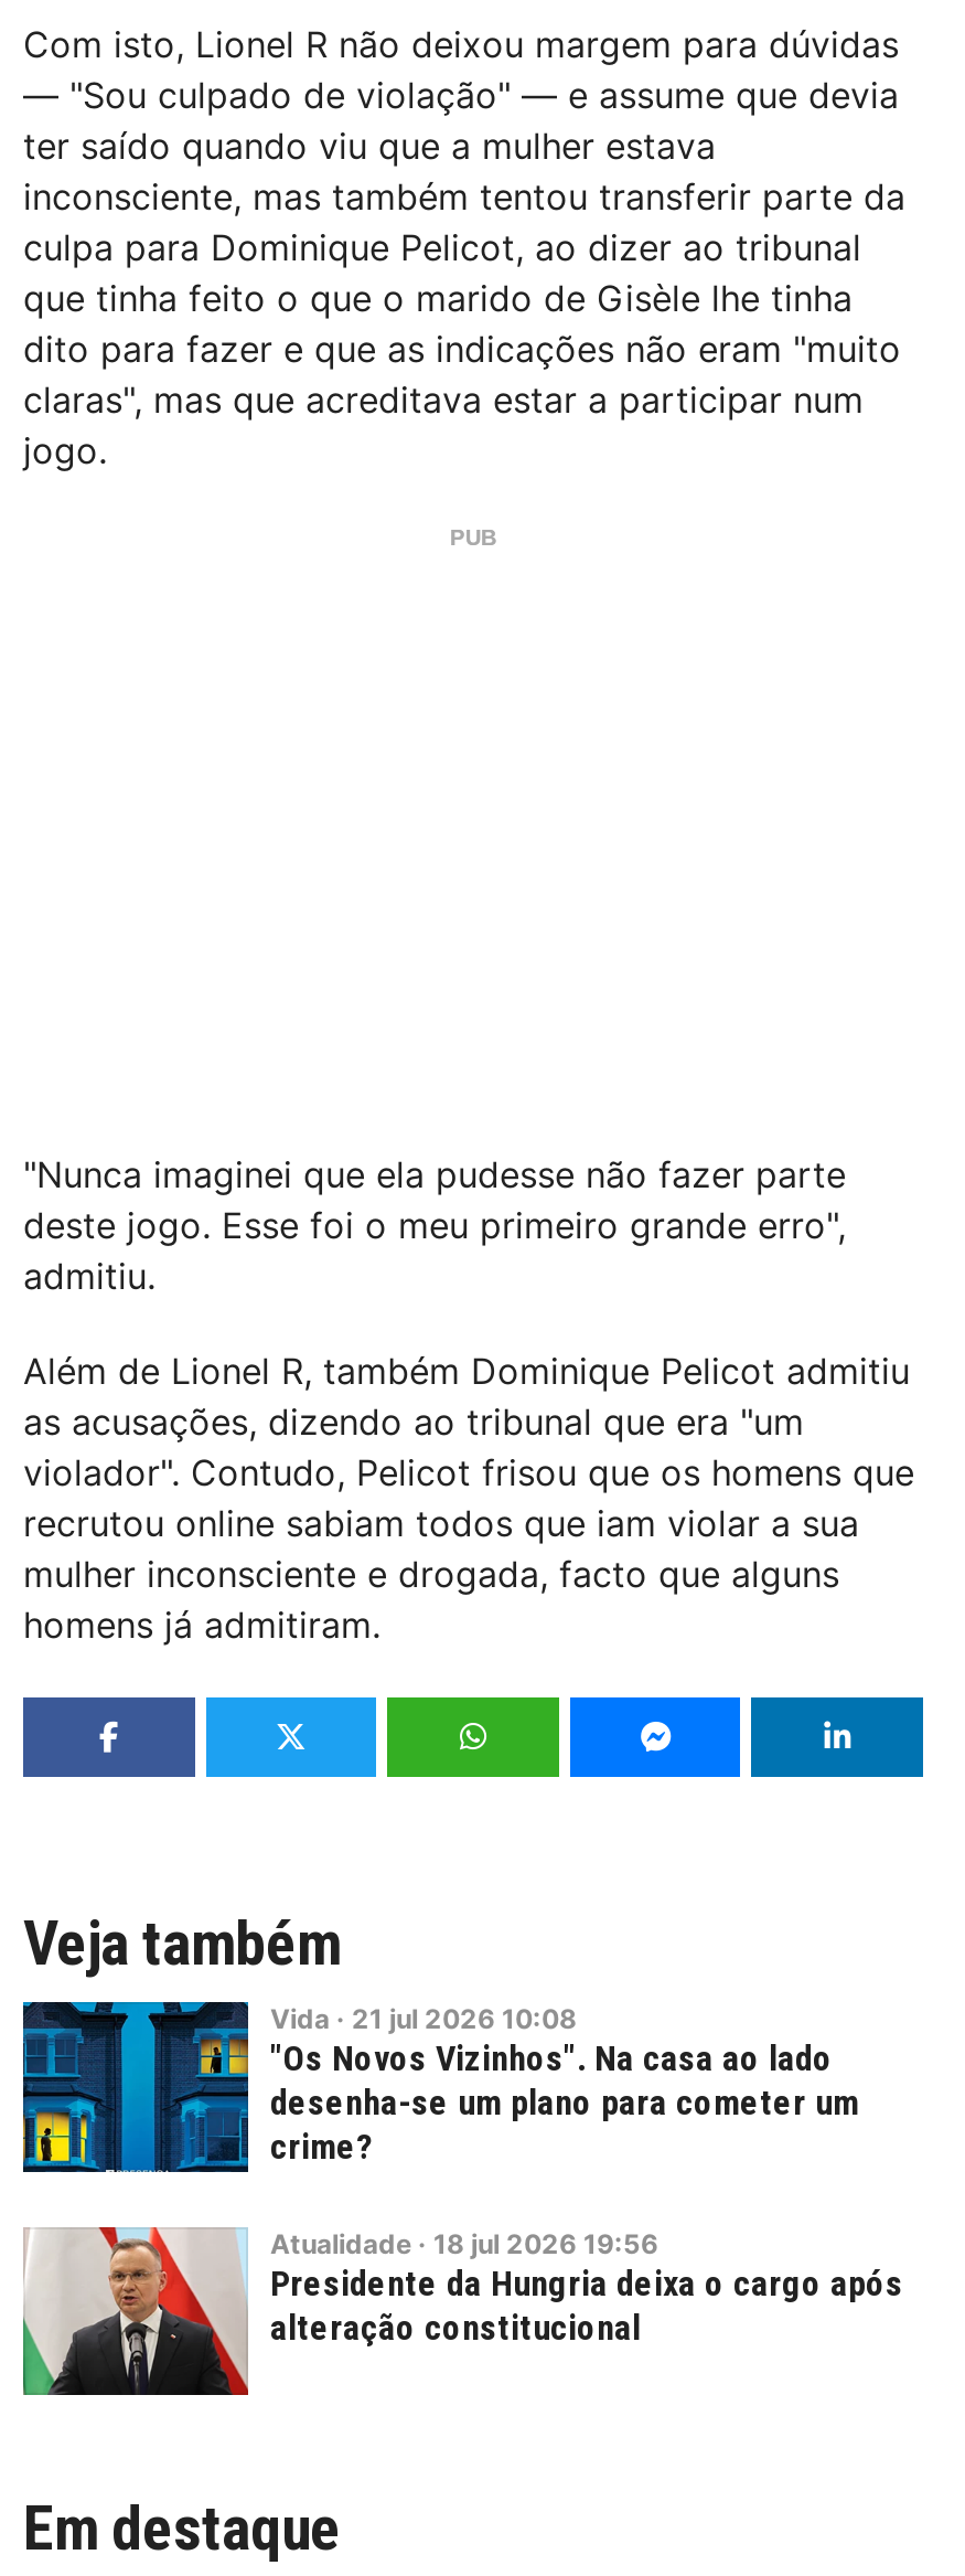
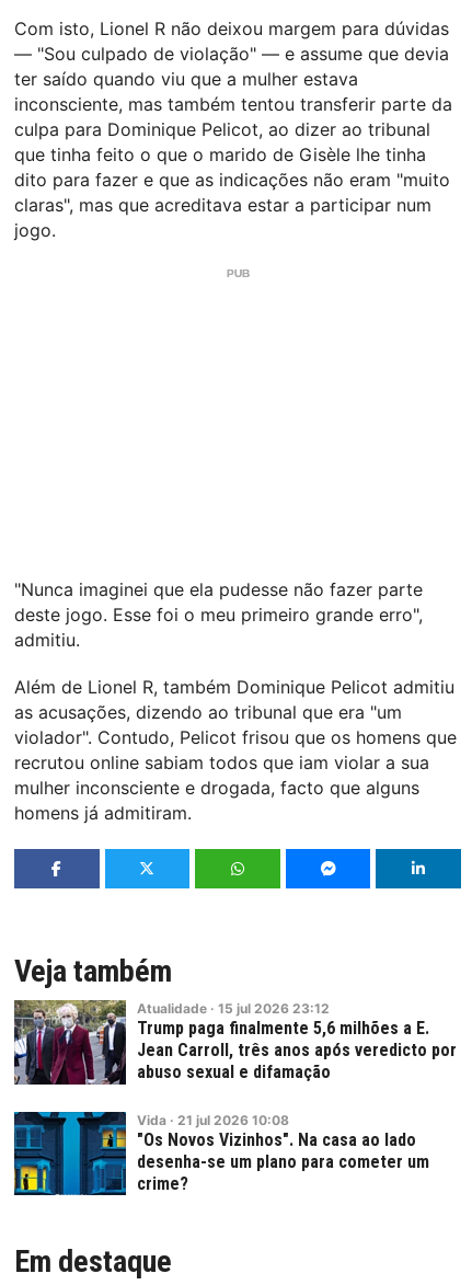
+ [image]
+ Atualidade · 15 jul 2026 23:12
+ Trump paga finalmente 5,6 milhões a E.
+ Jean Carroll, três anos após veredicto por
+ abuso sexual e difamação

moved down: [image] | Vida · 21 jul 2026 10:08 | "Os Novos Vizinhos". Na casa ao lado | desenha-se um plano para cometer um | crime?

- [image]
- Atualidade · 18 jul 2026 19:56
- Presidente da Hungria deixa o cargo após
- alteração constitucional
